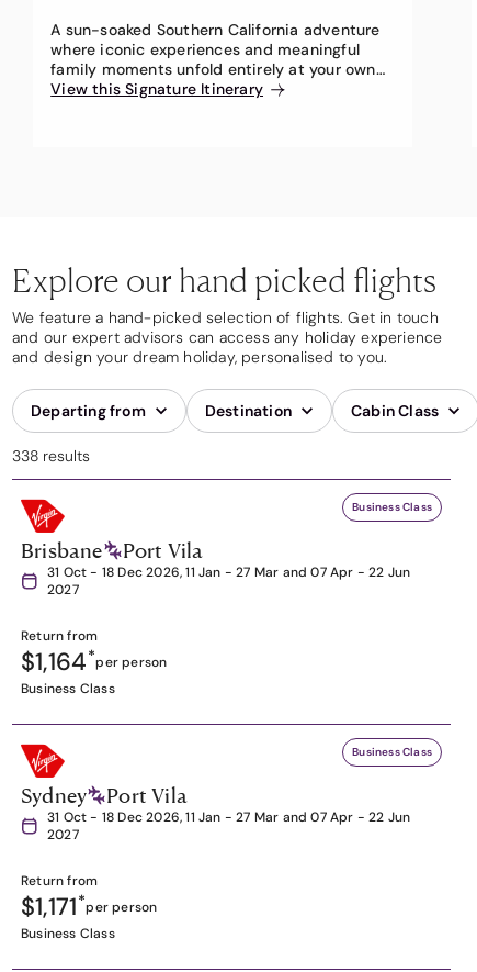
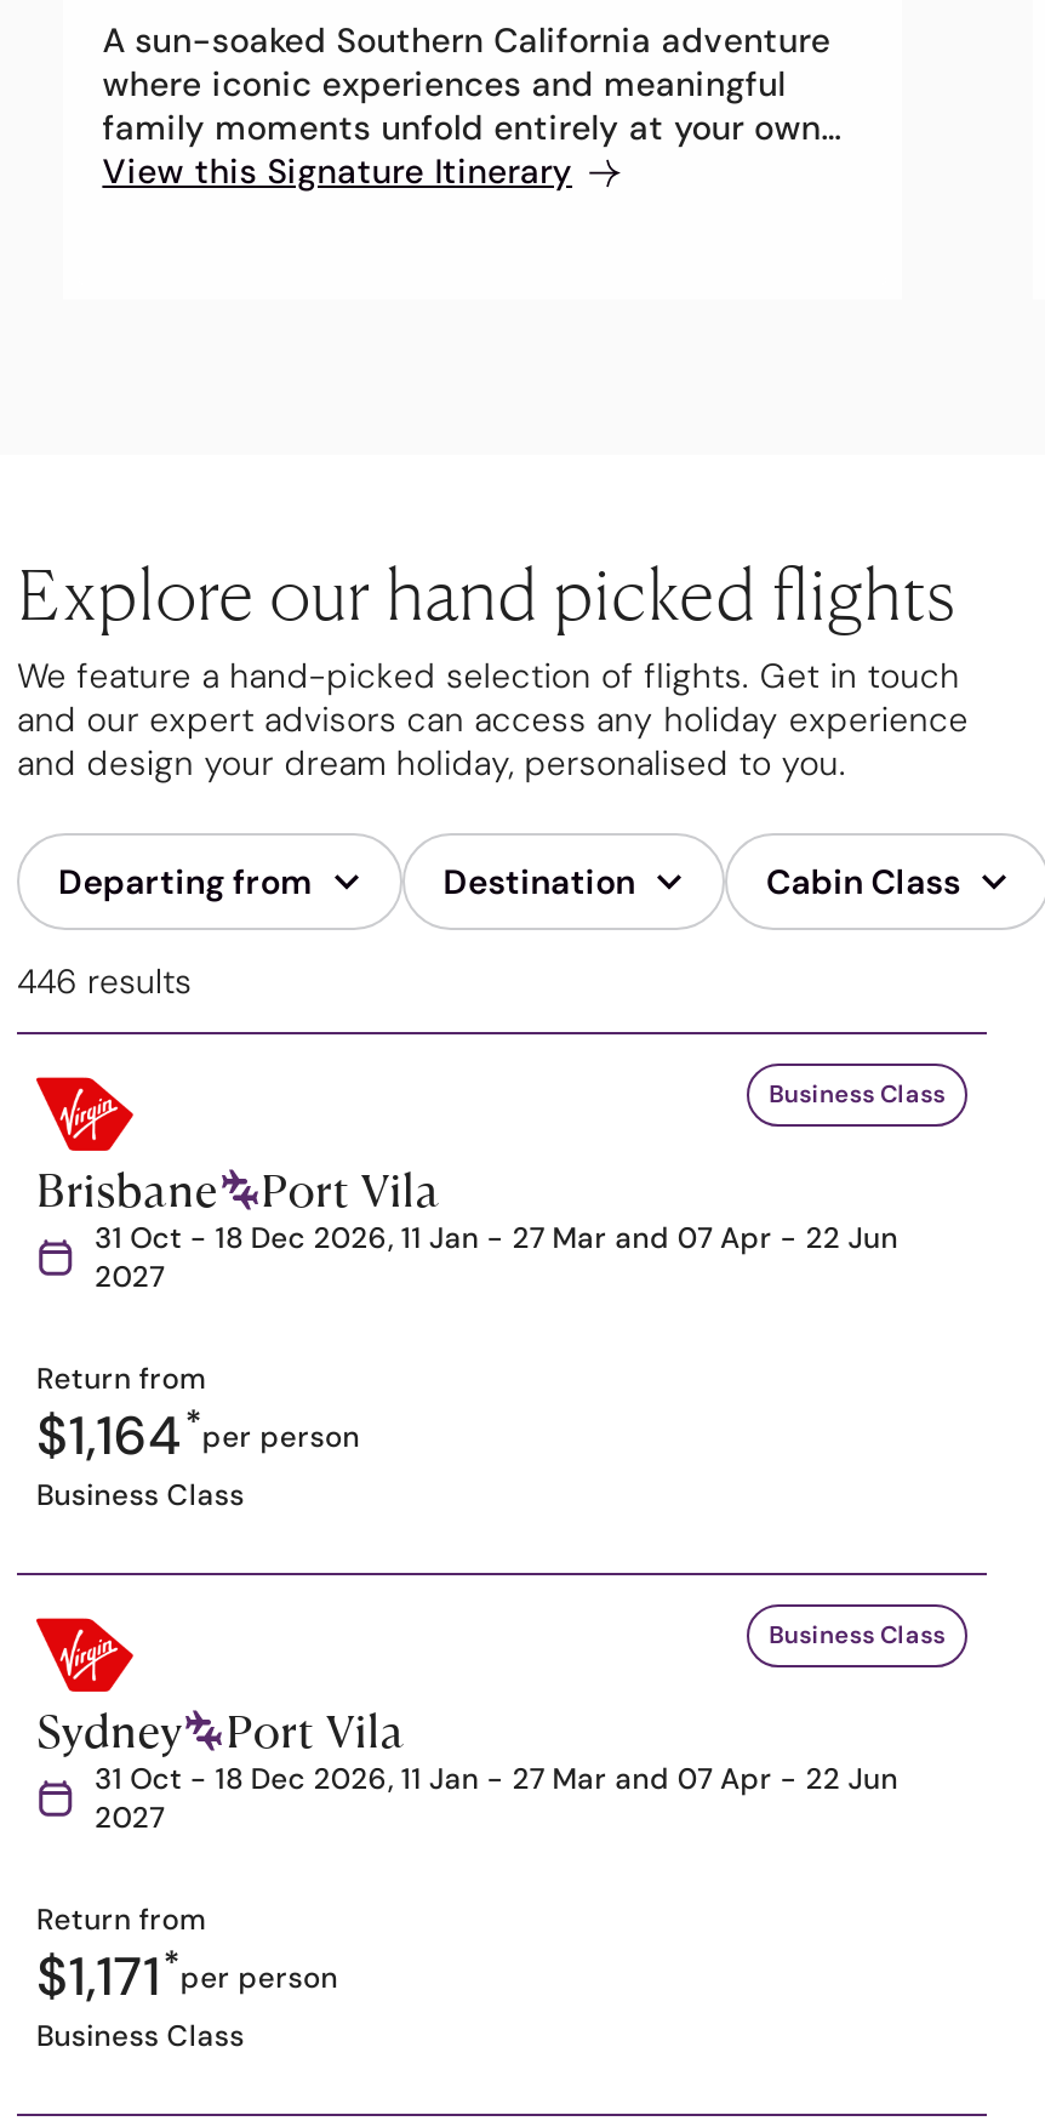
- 338 results
+ 446 results
